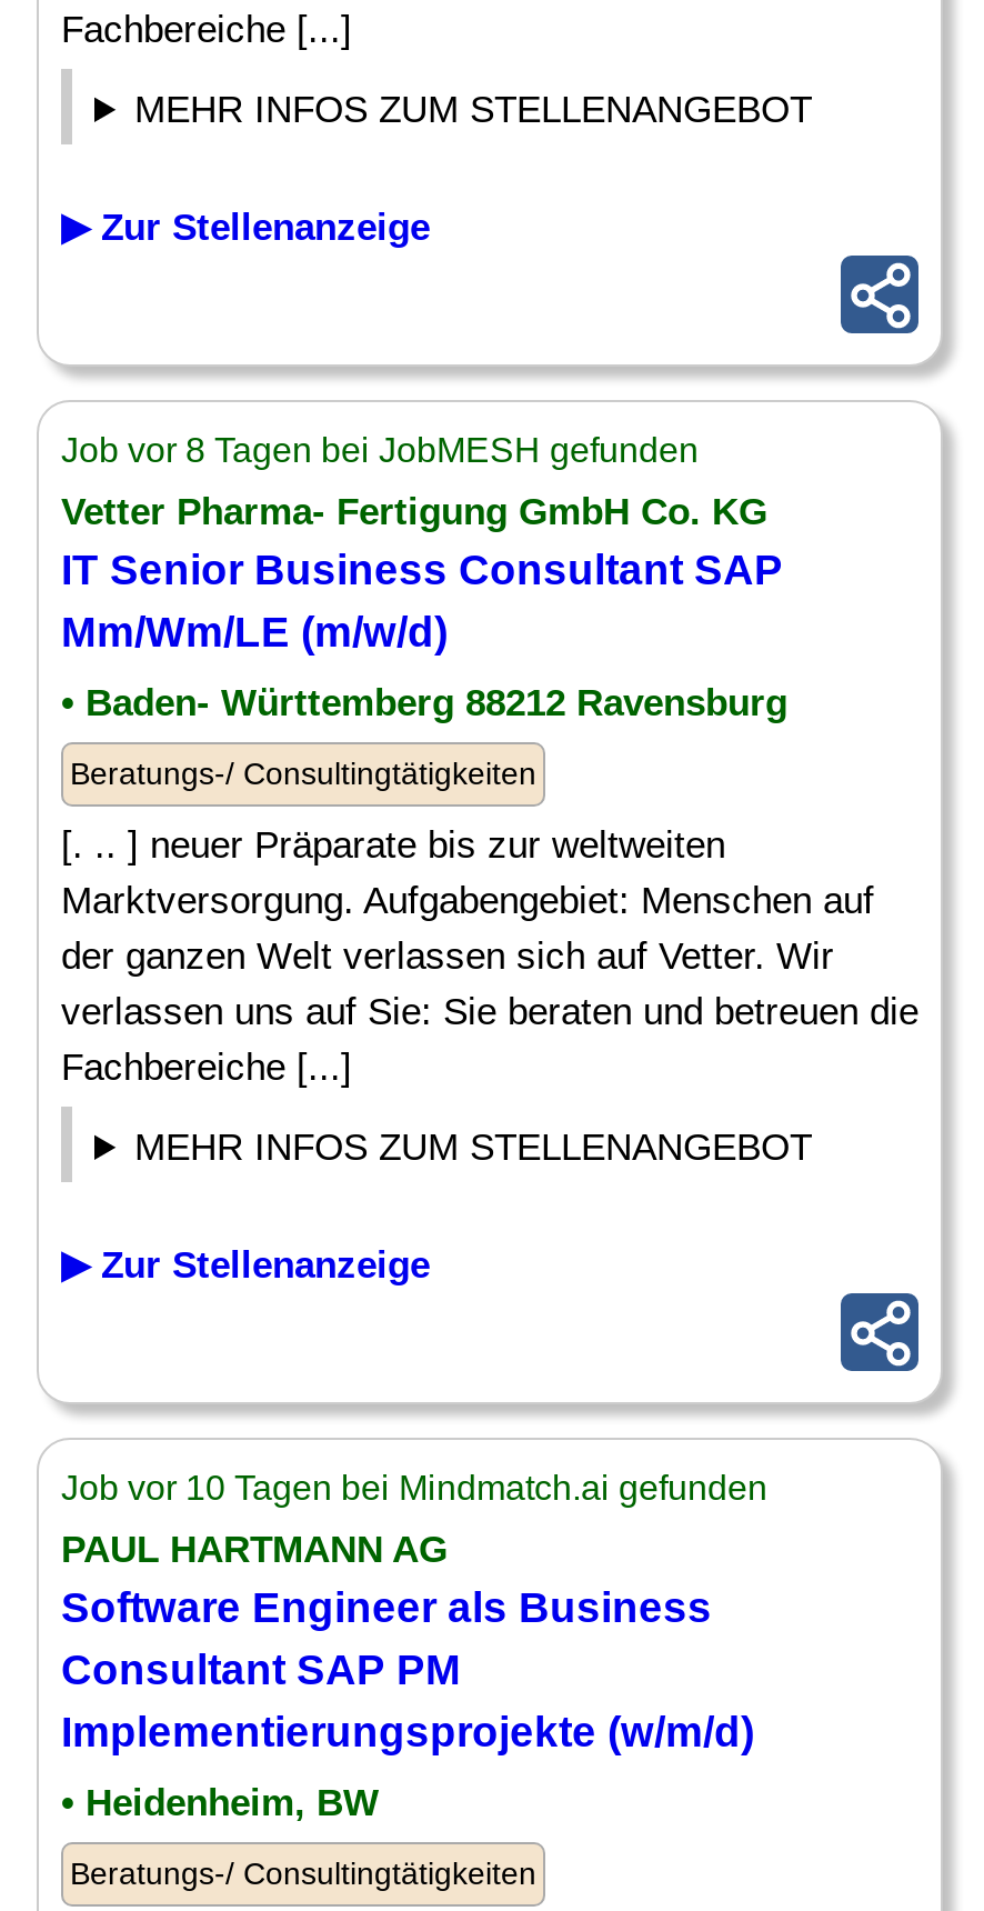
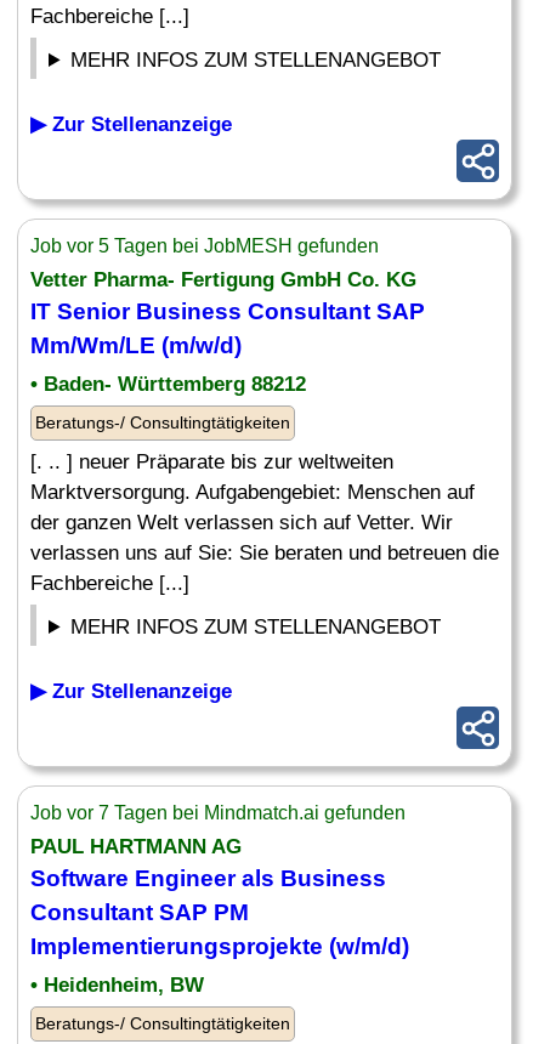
- Job vor 8 Tagen bei JobMESH gefunden
+ Job vor 5 Tagen bei JobMESH gefunden

- • Baden- Württemberg 88212 Ravensburg
+ • Baden- Württemberg 88212

- Job vor 10 Tagen bei Mindmatch.ai gefunden
+ Job vor 7 Tagen bei Mindmatch.ai gefunden
